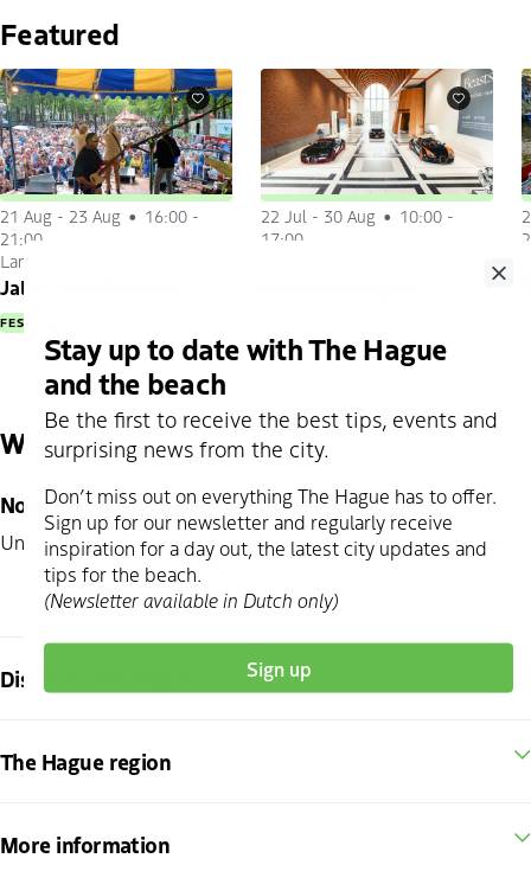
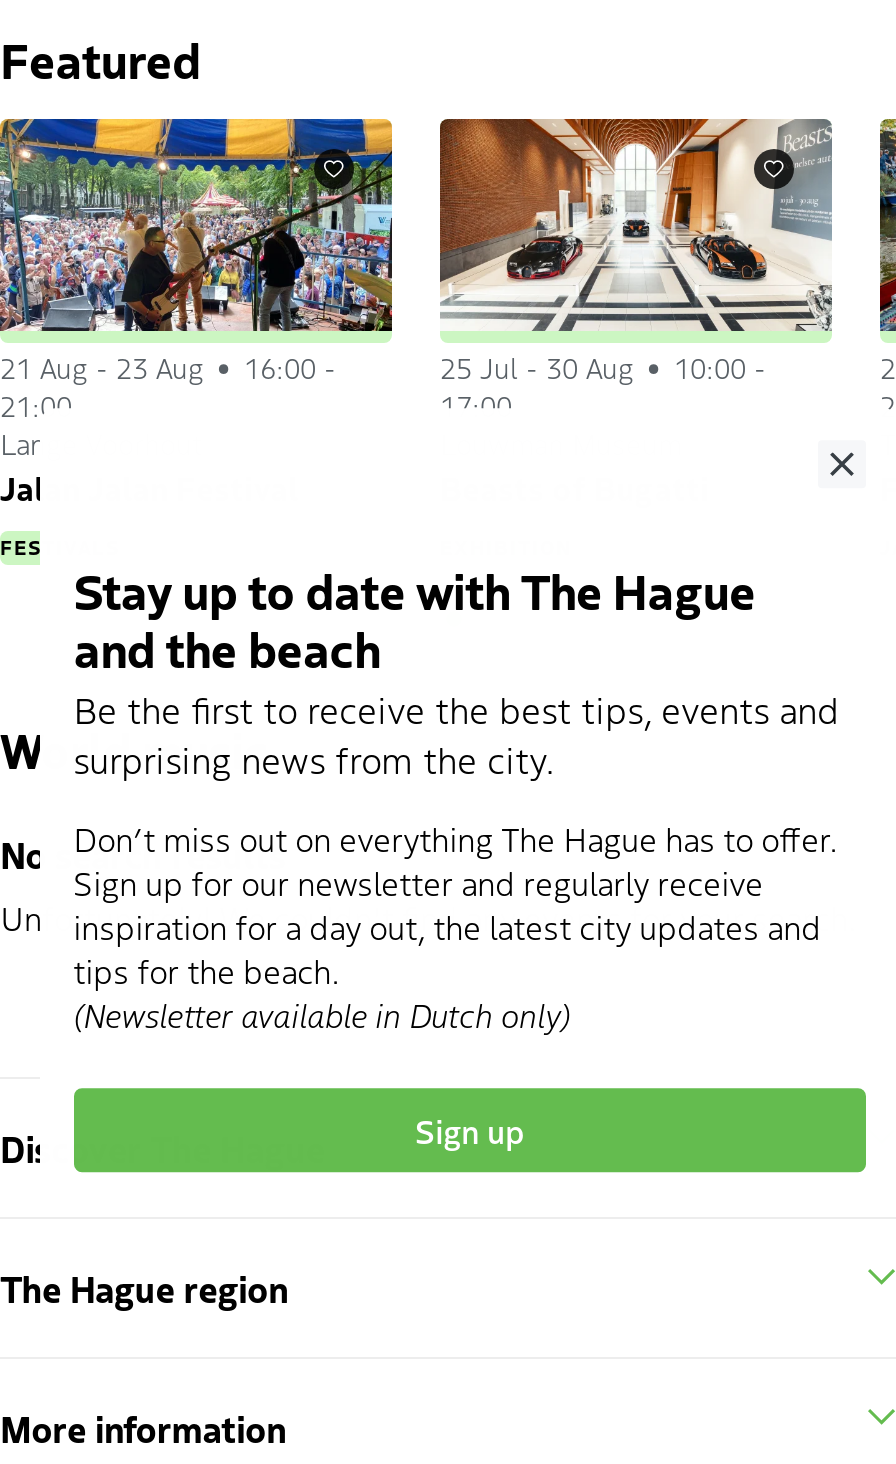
- 22 Jul - 30 Aug 10:00 -
+ 25 Jul - 30 Aug 10:00 -
